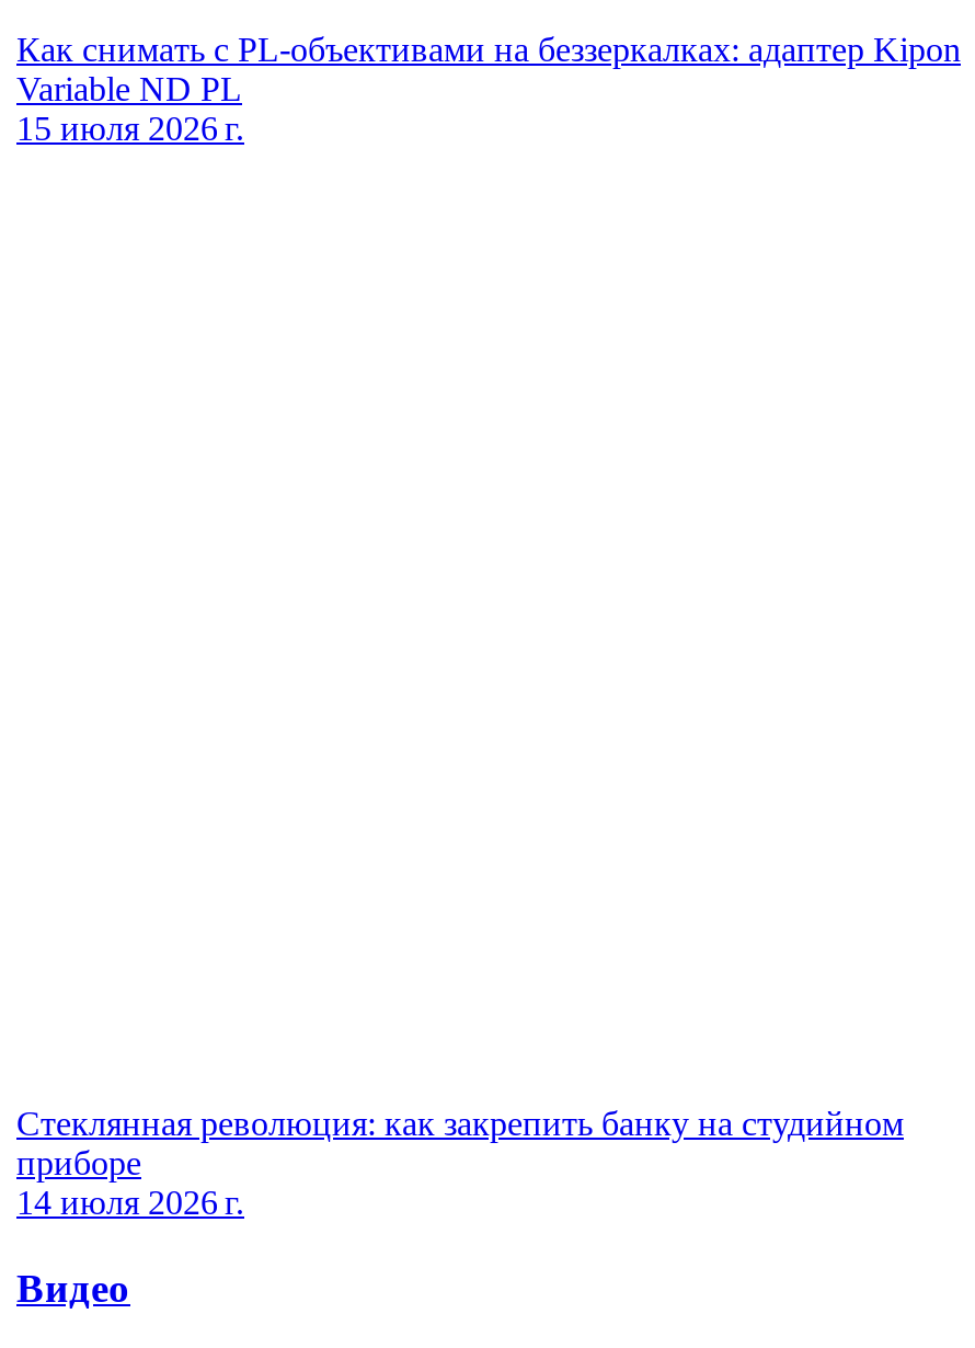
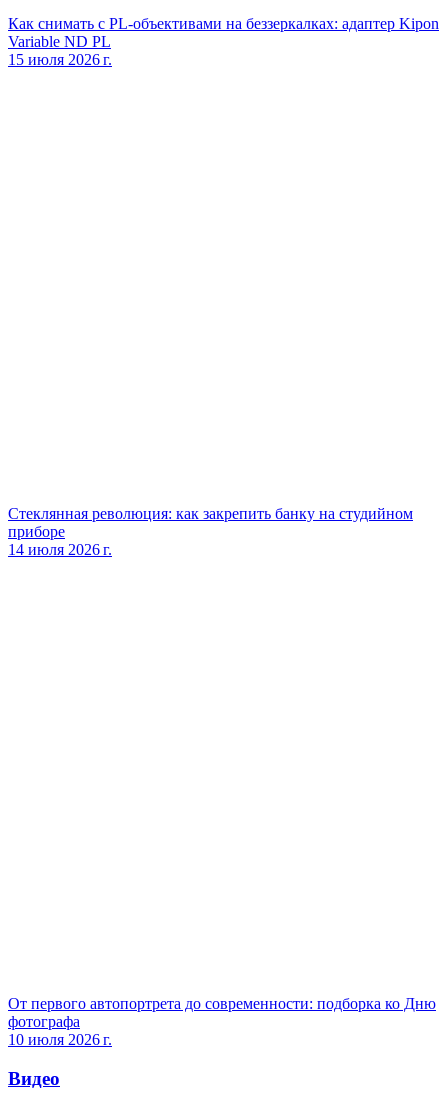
+ От первого автопортрета до современности: подборка ко Дню
+ фотографа
+ 10 июля 2026 г.
